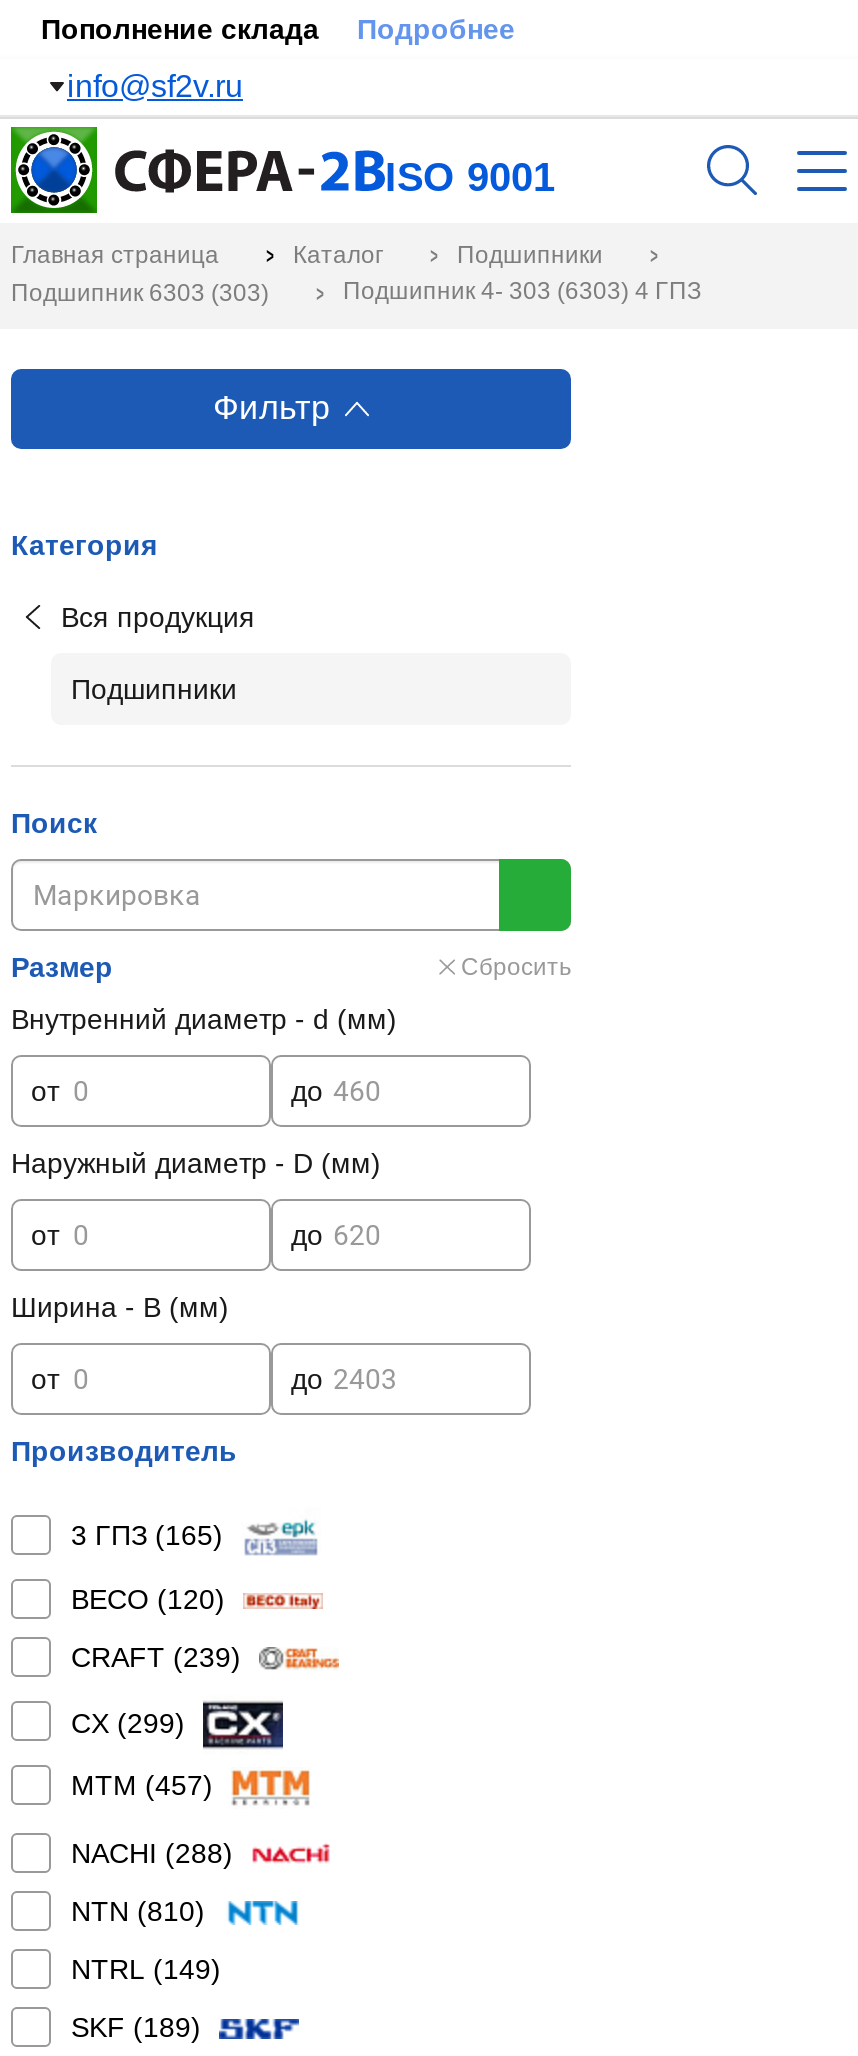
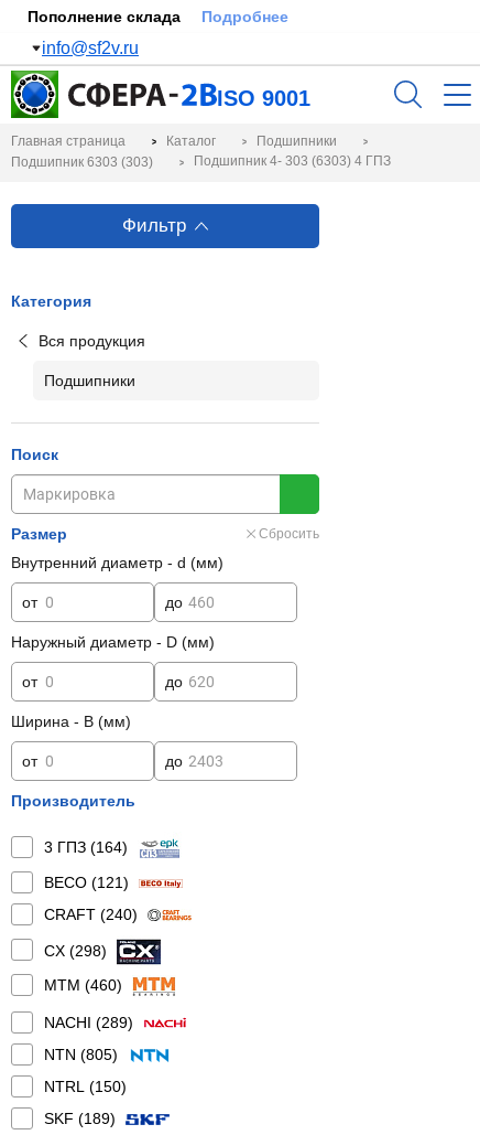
- 3 ГПЗ (165)
+ 3 ГПЗ (164)

- BECO (120)
+ BECO (121)

- CRAFT (239)
+ CRAFT (240)

- CX (299)
+ CX (298)

- MTM (457)
+ MTM (460)

- NACHI (288)
+ NACHI (289)

- NTN (810)
+ NTN (805)

- NTRL (149)
+ NTRL (150)
